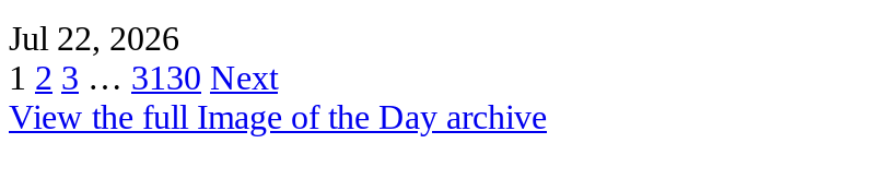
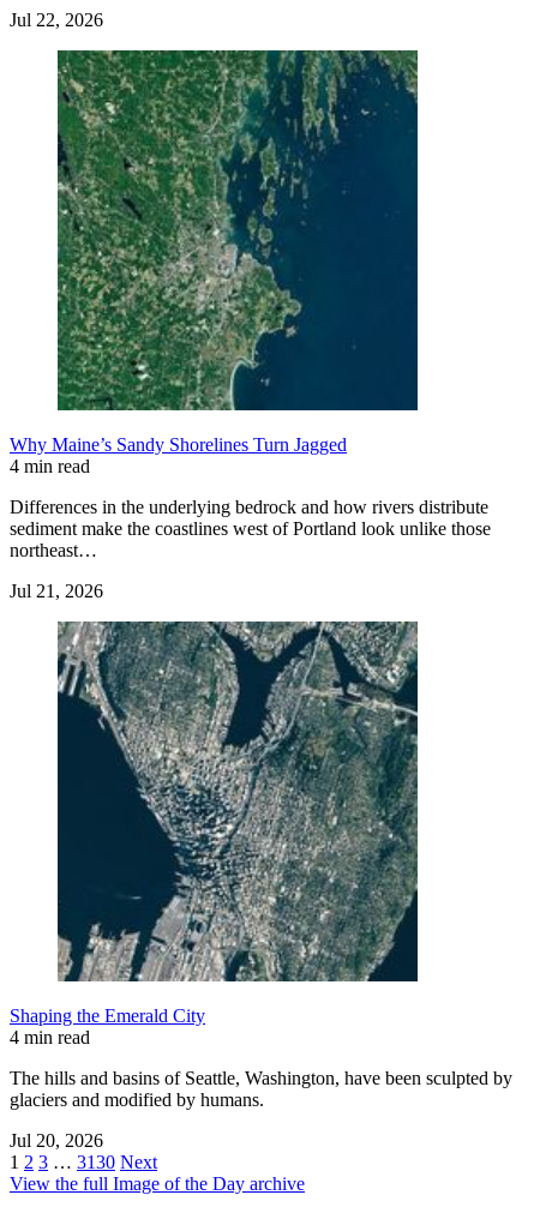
+ [image]
+ Why Maine’s Sandy Shorelines Turn Jagged
+ 4 min read
+ Differences in the underlying bedrock and how rivers distribute
+ sediment make the coastlines west of Portland look unlike those
+ northeast…
+ Jul 21, 2026

+ [image]
+ Shaping the Emerald City
+ 4 min read
+ The hills and basins of Seattle, Washington, have been sculpted by
+ glaciers and modified by humans.
+ Jul 20, 2026
